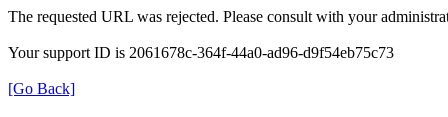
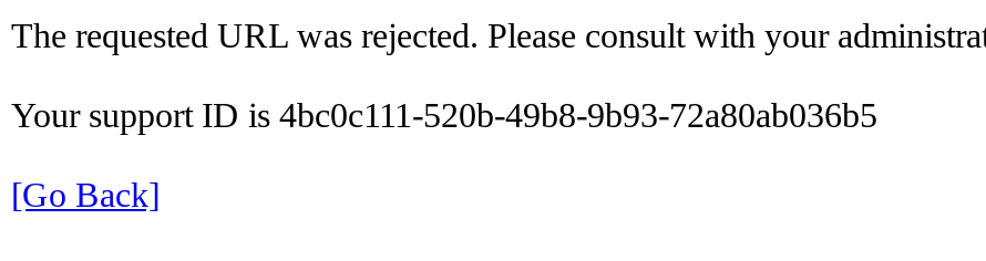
- Your support ID is 2061678c-364f-44a0-ad96-d9f54eb75c73
+ Your support ID is 4bc0c111-520b-49b8-9b93-72a80ab036b5
